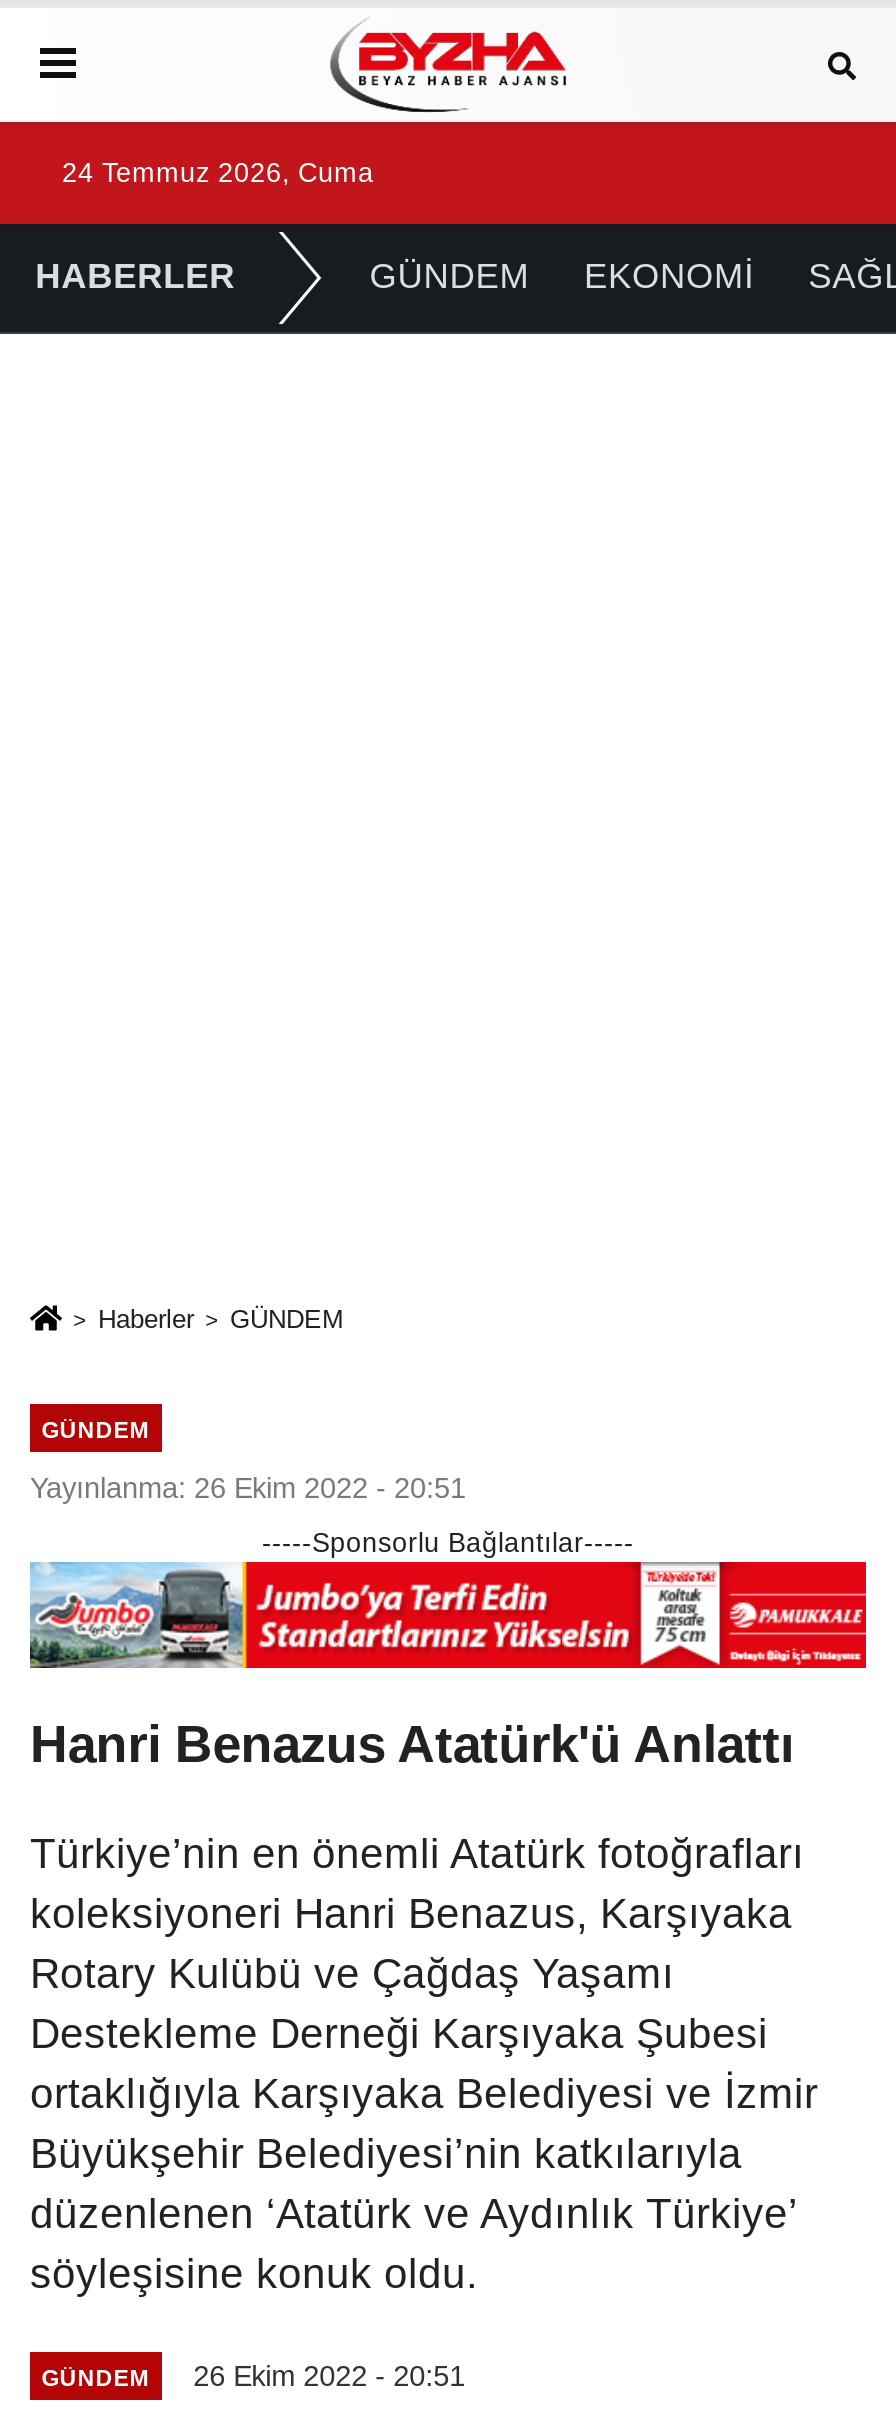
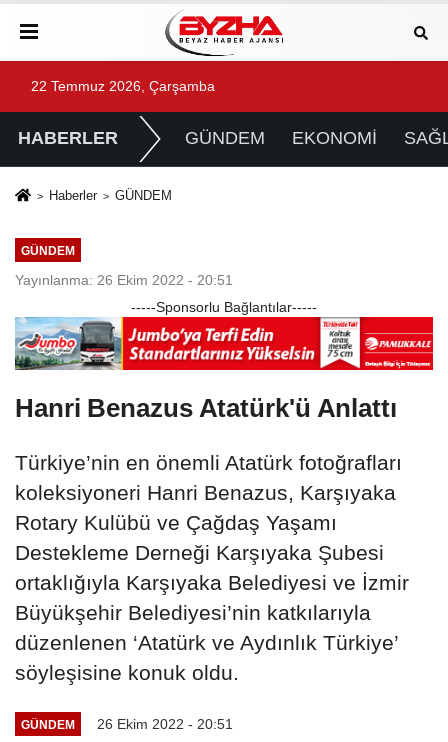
- 24 Temmuz 2026, Cuma
+ 22 Temmuz 2026, Çarşamba
